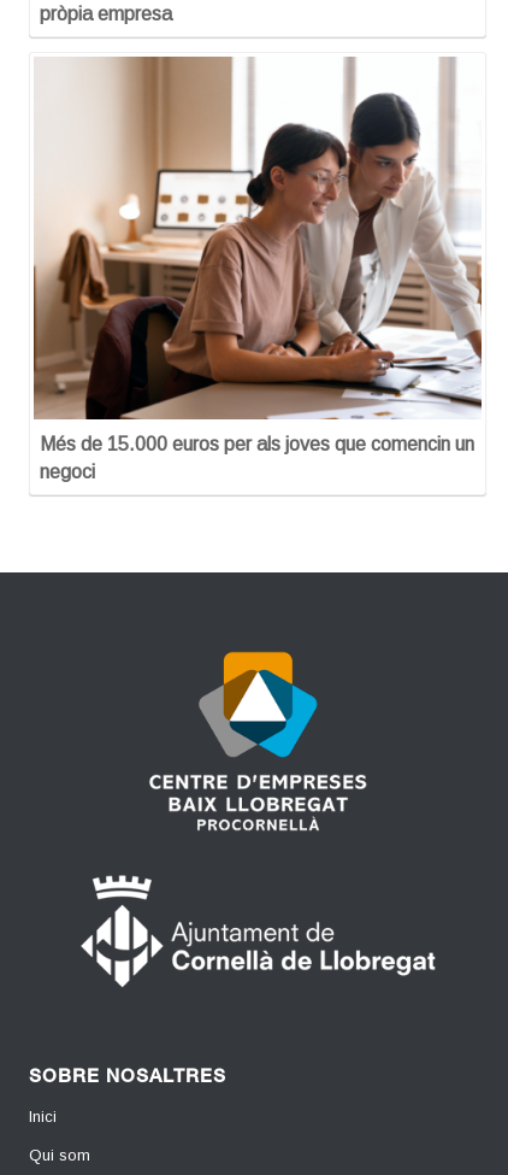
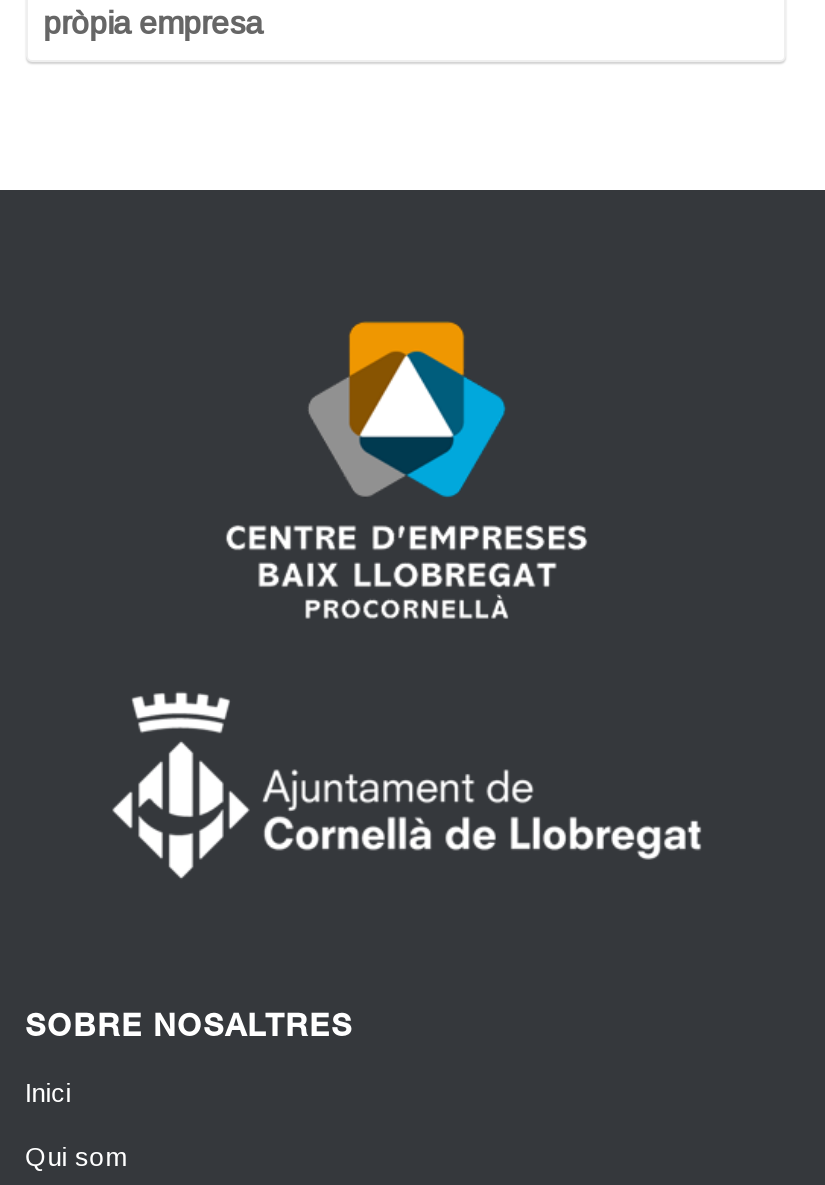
- [image]
- Més de 15.000 euros per als joves que comencin un
- negoci
